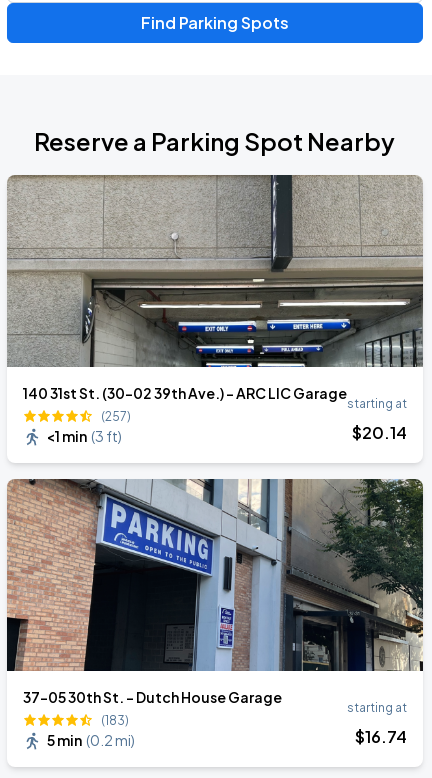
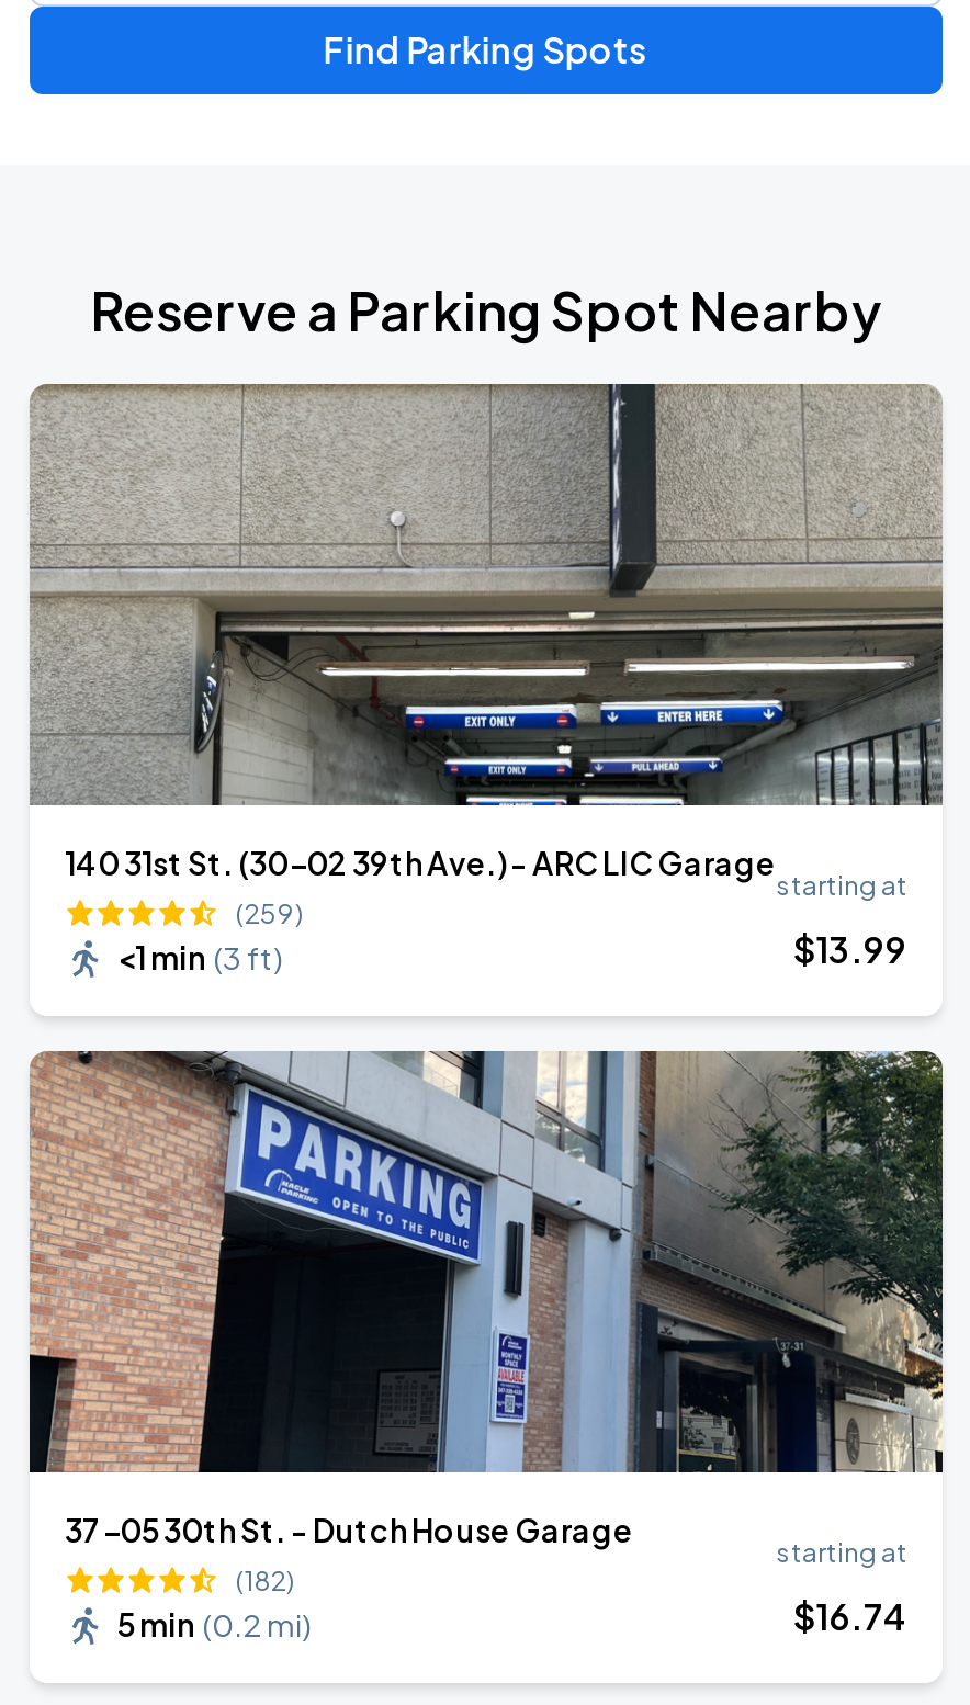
- (257)
+ (259)

- $20.14
+ $13.99

- (183)
+ (182)
